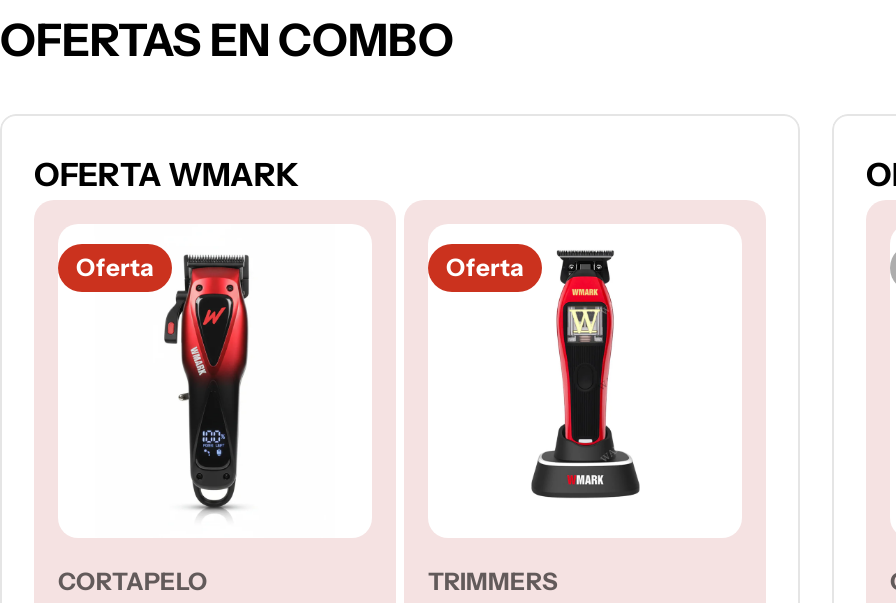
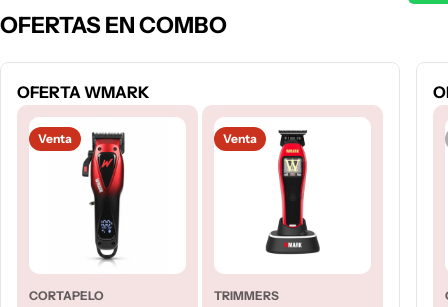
- Oferta
+ Venta

- Oferta
+ Venta
